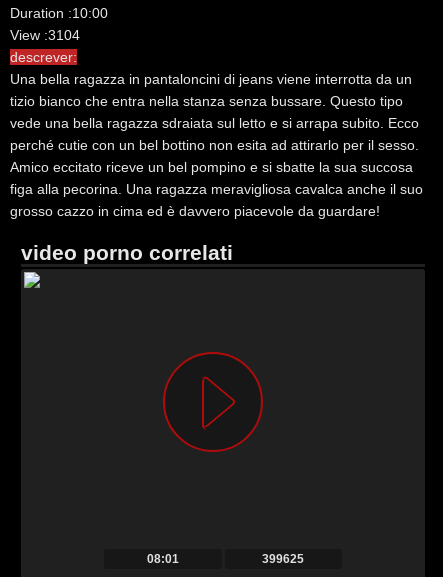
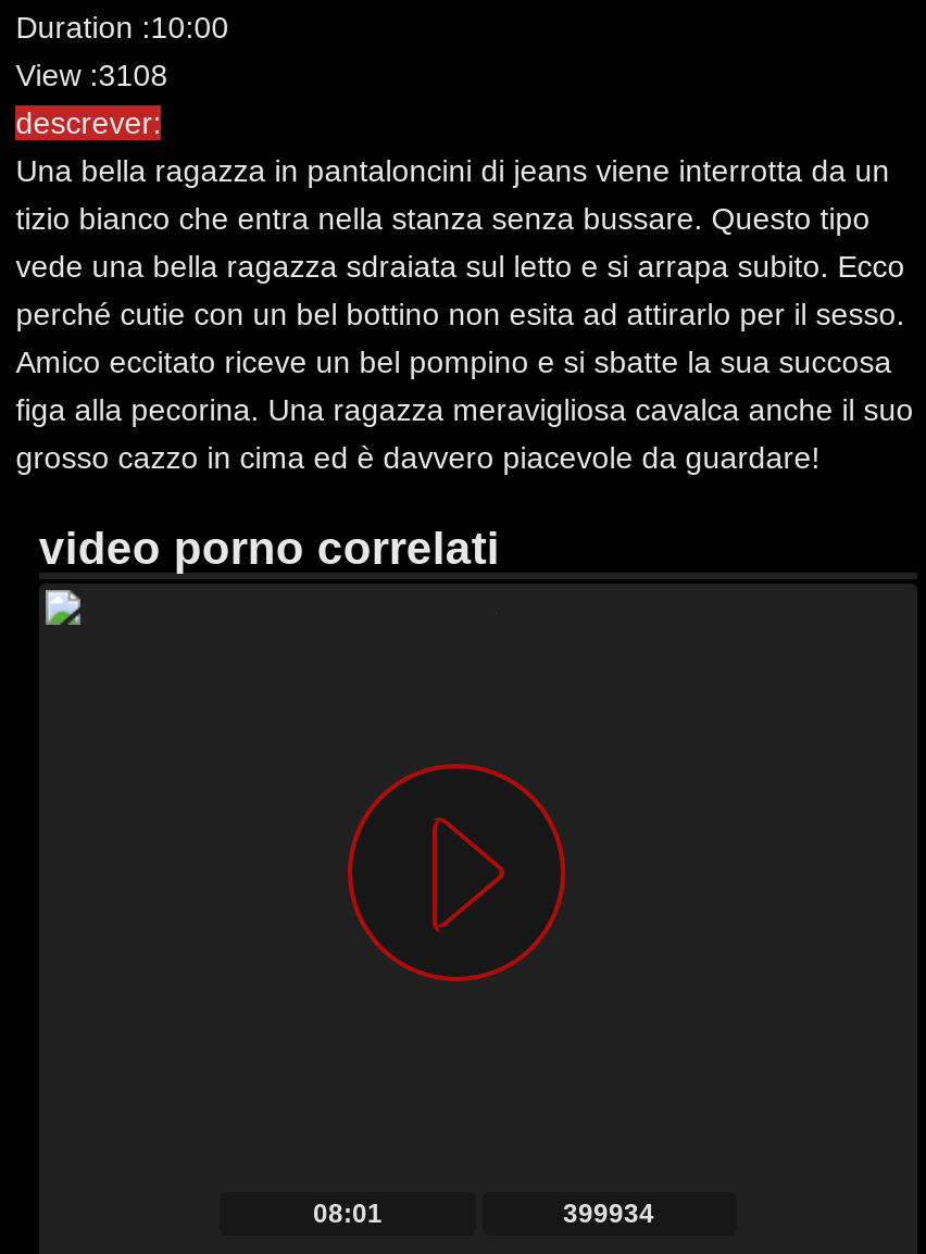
- View : 3104
+ View : 3108

- 399625
+ 399934
